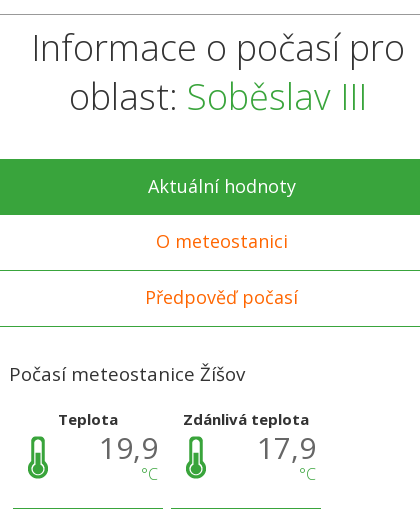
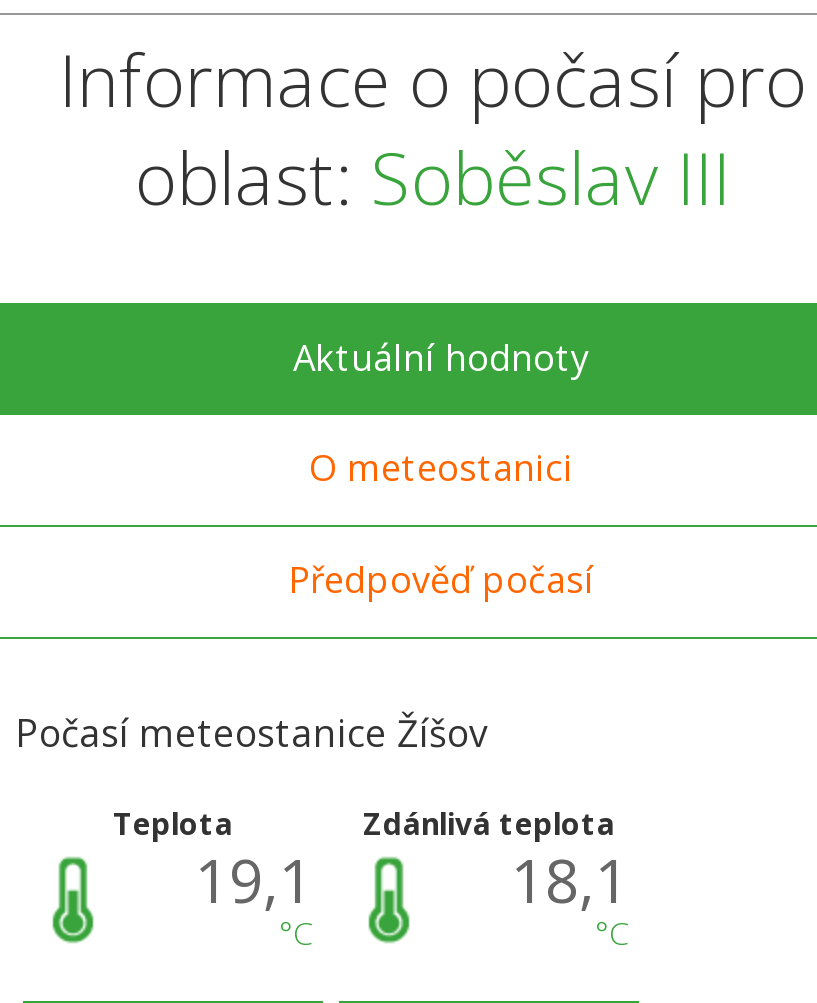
- 19,9
+ 19,1

- 17,9
+ 18,1
